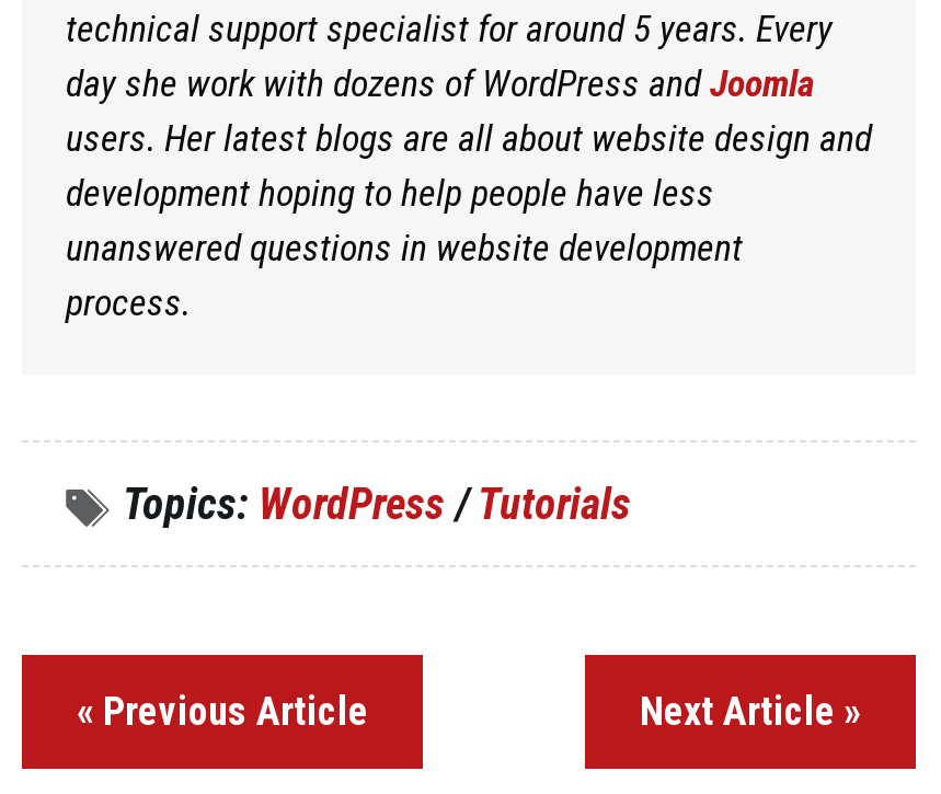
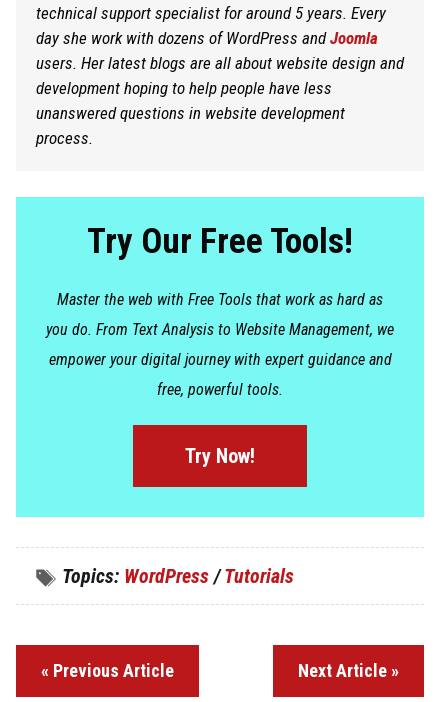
+ [image]
+ Try Our Free Tools!
+ Master the web with Free Tools that work as hard as
+ you do. From Text Analysis to Website Management, we
+ empower your digital journey with expert guidance and
+ free, powerful tools.
+ Try Now!
